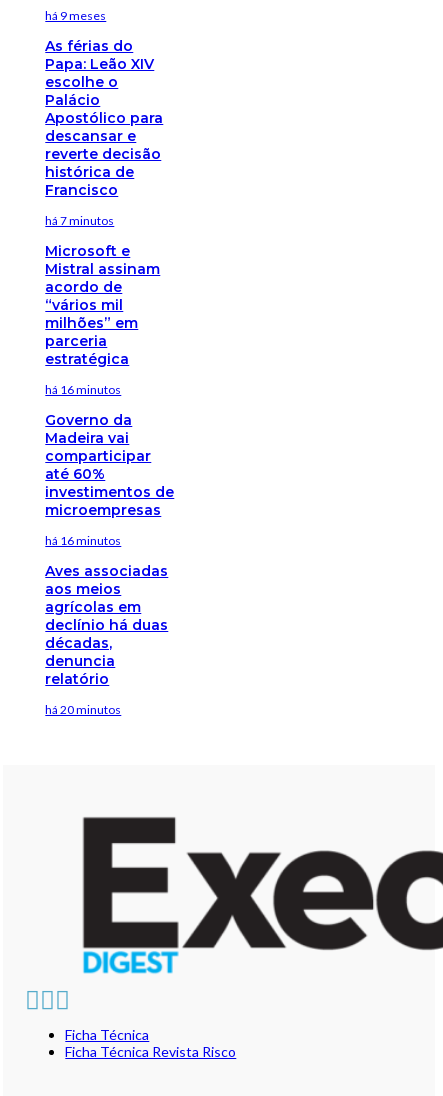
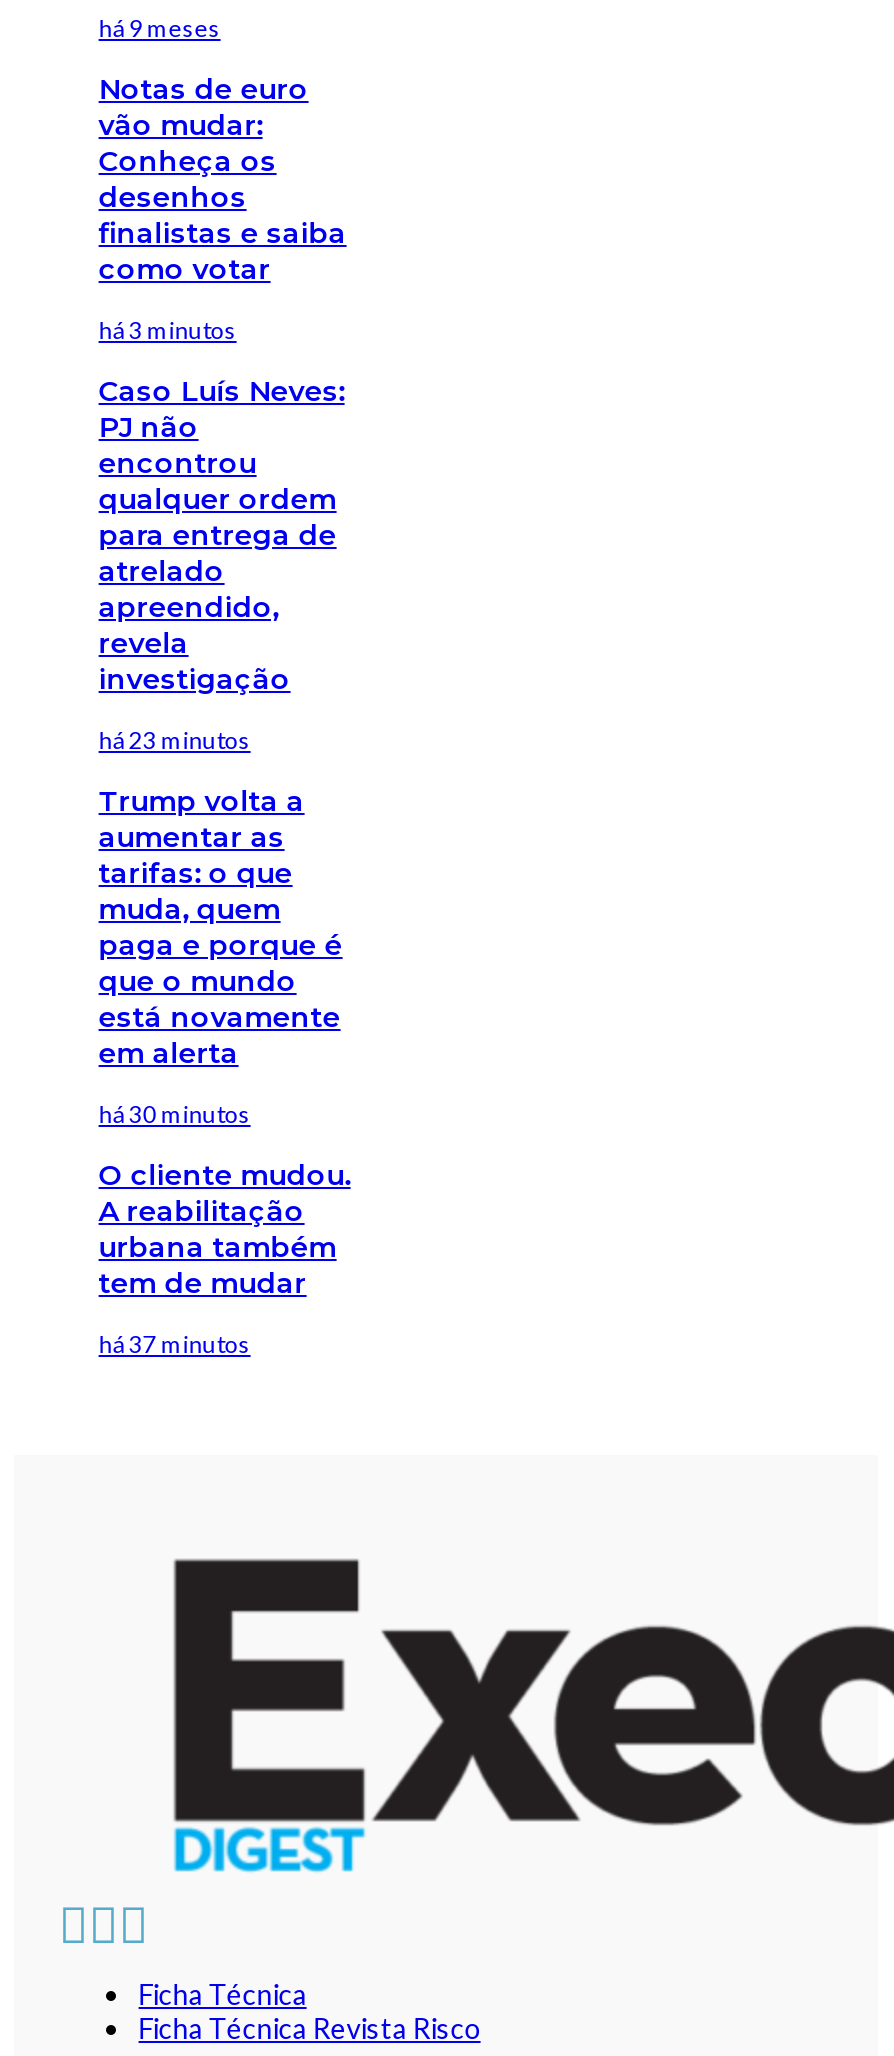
- As férias do
- Papa: Leão XIV
- escolhe o
- Palácio
- Apostólico para
- descansar e
- reverte decisão
- histórica de
- Francisco
+ Notas de euro
+ vão mudar:
+ Conheça os
+ desenhos
+ finalistas e saiba
+ como votar

- há 7 minutos
+ há 3 minutos

- Microsoft e
- Mistral assinam
- acordo de
- “vários mil
- milhões” em
- parceria
- estratégica
+ Caso Luís Neves:
+ PJ não
+ encontrou
+ qualquer ordem
+ para entrega de
+ atrelado
+ apreendido,
+ revela
+ investigação

- há 16 minutos
+ há 23 minutos

- Governo da
- Madeira vai
- comparticipar
- até 60%
- investimentos de
- microempresas
+ Trump volta a
+ aumentar as
+ tarifas: o que
+ muda, quem
+ paga e porque é
+ que o mundo
+ está novamente
+ em alerta

- há 16 minutos
+ há 30 minutos

- Aves associadas
- aos meios
- agrícolas em
- declínio há duas
- décadas,
- denuncia
- relatório
+ O cliente mudou.
+ A reabilitação
+ urbana também
+ tem de mudar

- há 20 minutos
+ há 37 minutos
